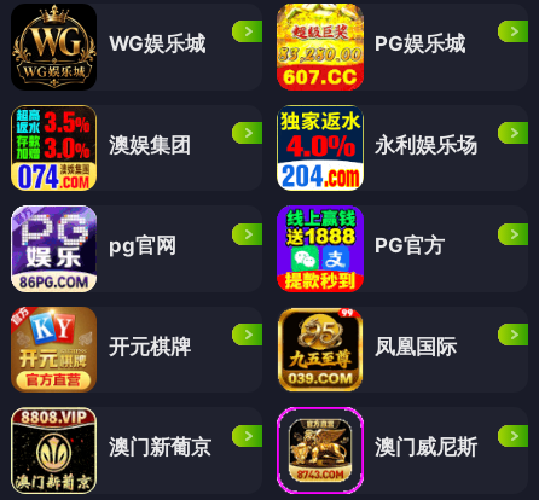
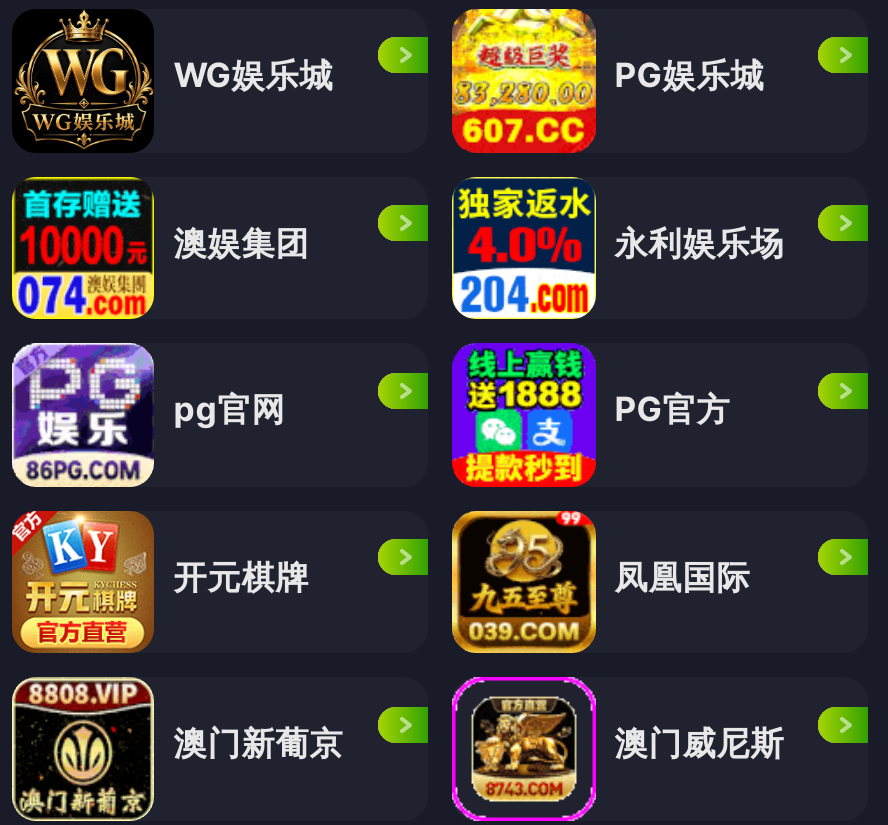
- [image]
+ [image]
